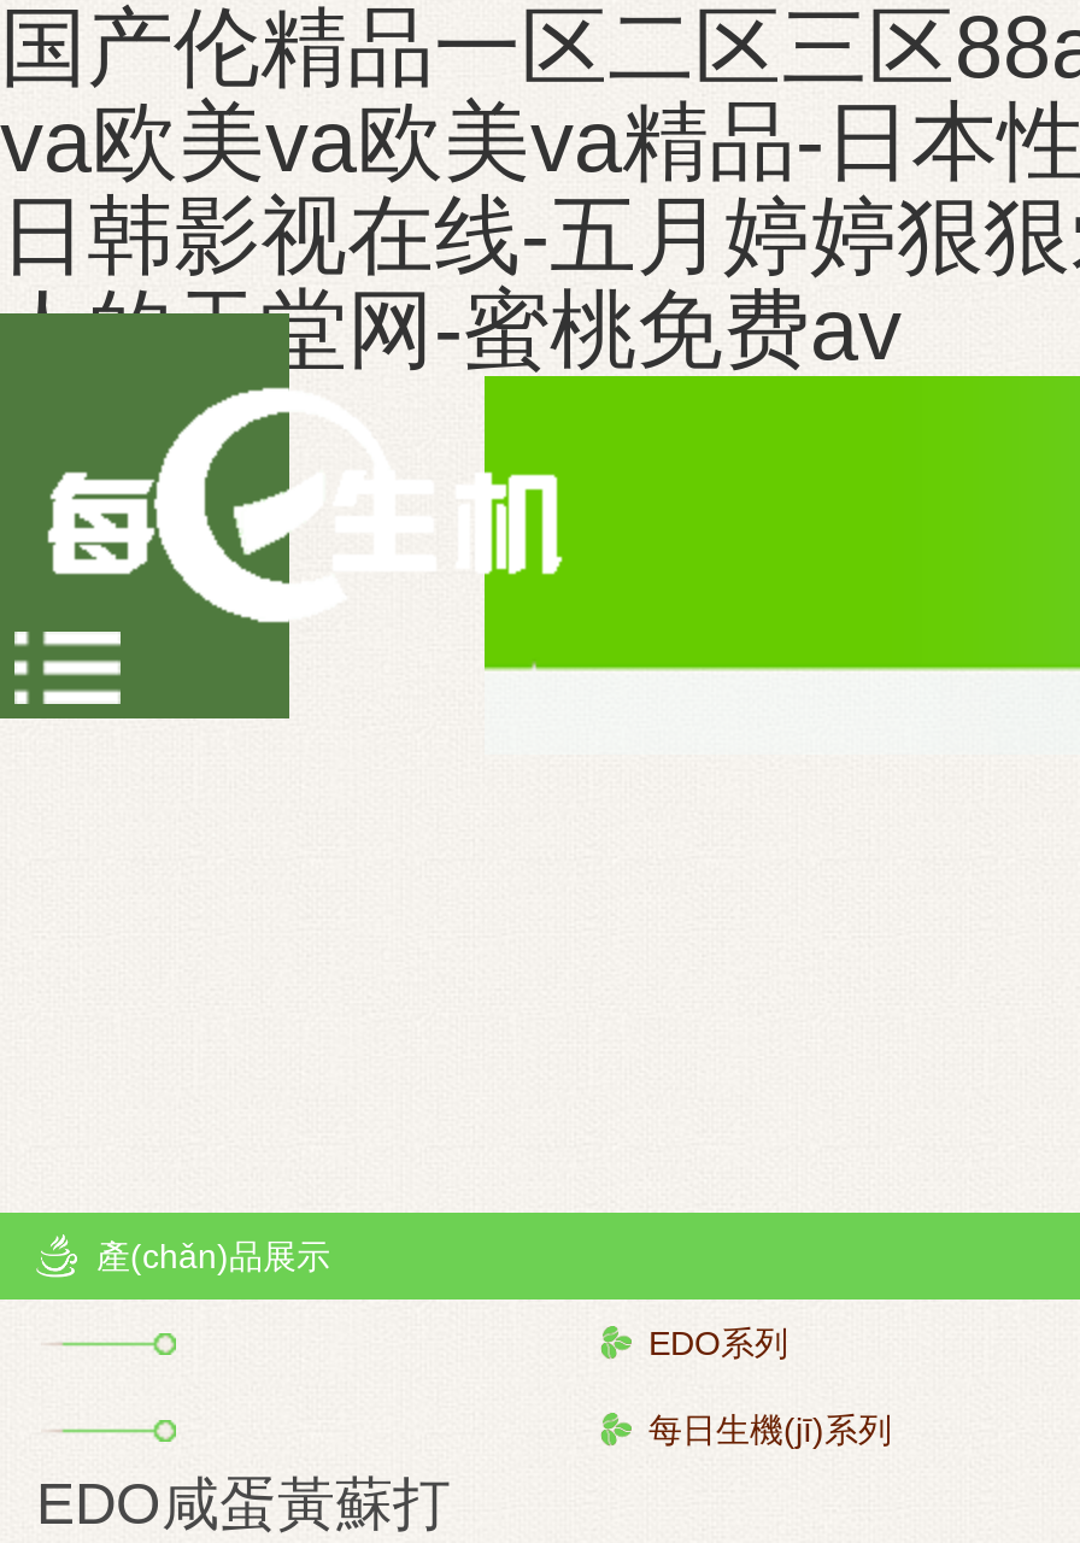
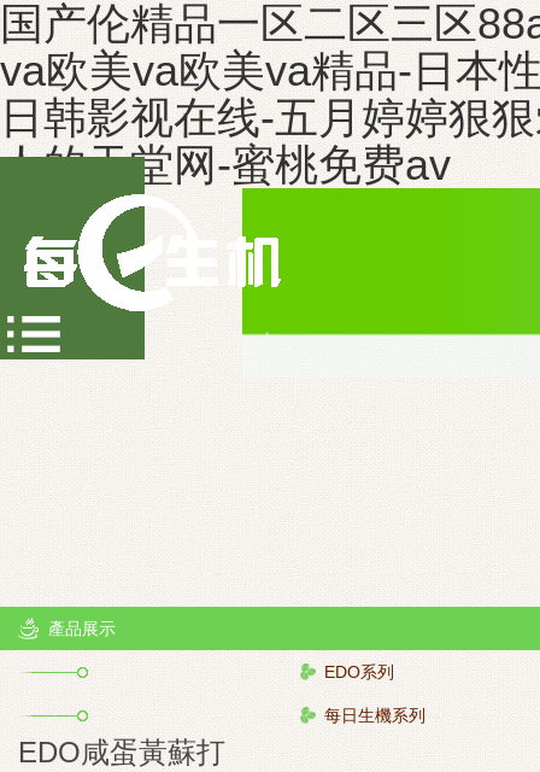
- 產(chǎn)品展示
+ 產品展示

- 每日生機(jī)系列
+ 每日生機系列
